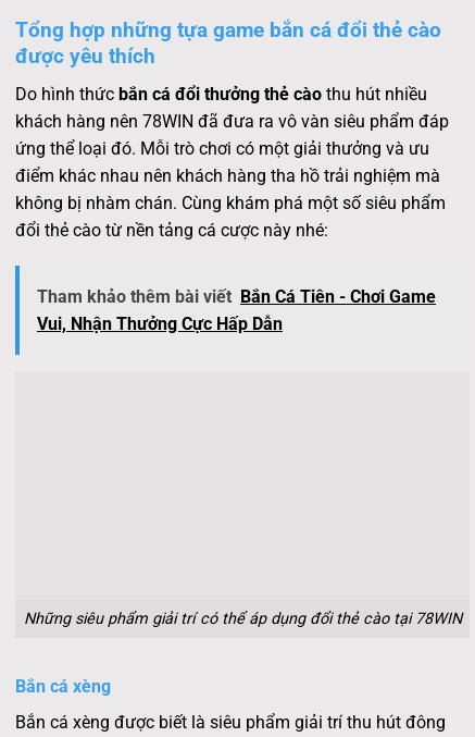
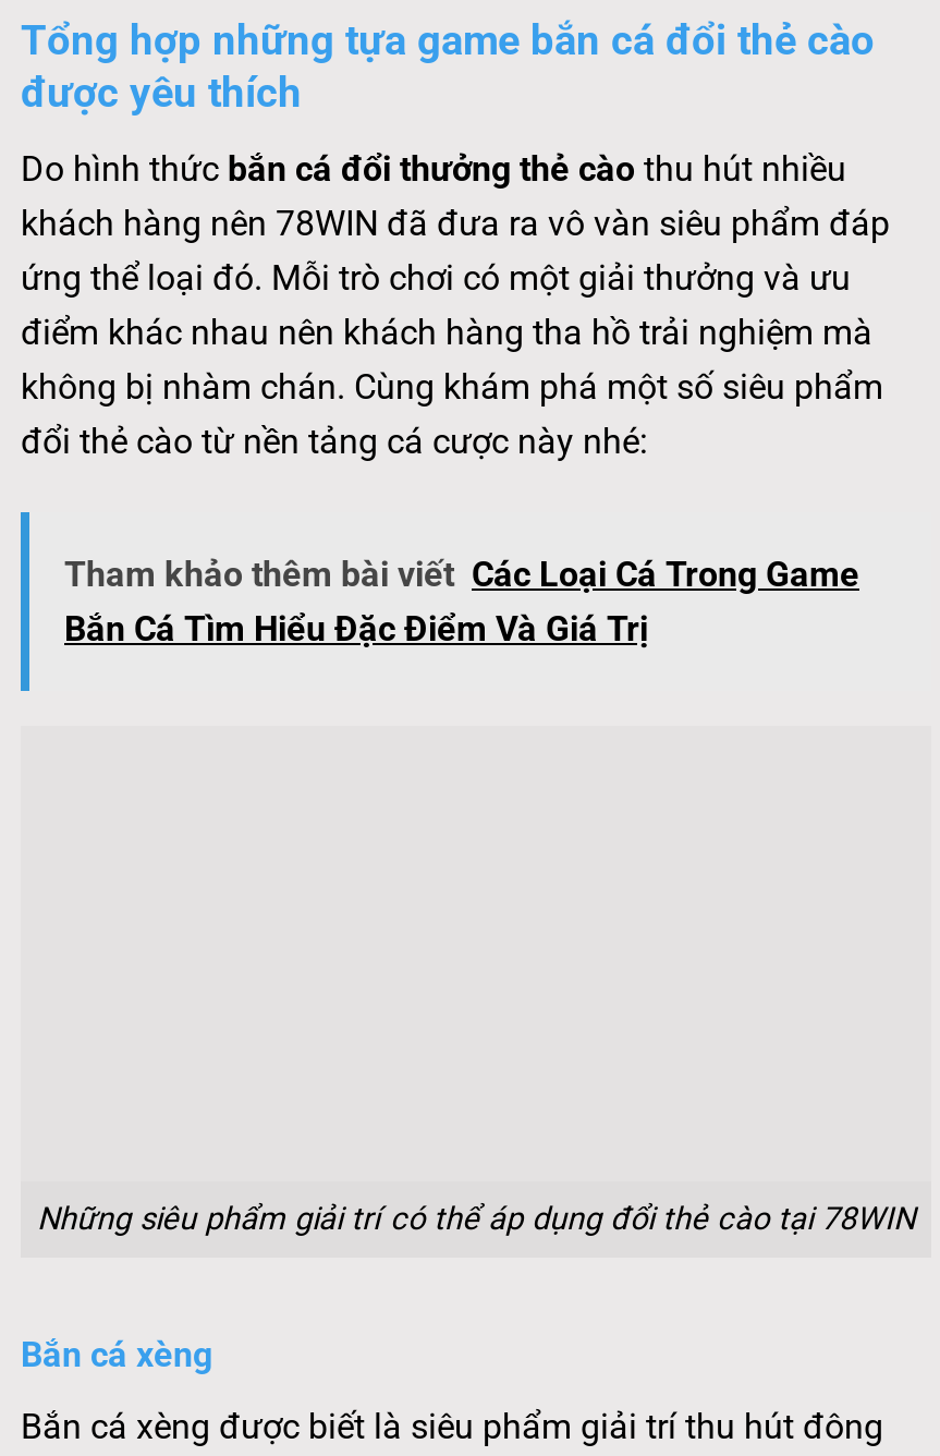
- Tham khảo thêm bài viết Bắn Cá Tiên - Chơi Game
- Vui, Nhận Thưởng Cực Hấp Dẫn
+ Tham khảo thêm bài viết Các Loại Cá Trong Game
+ Bắn Cá Tìm Hiểu Đặc Điểm Và Giá Trị
